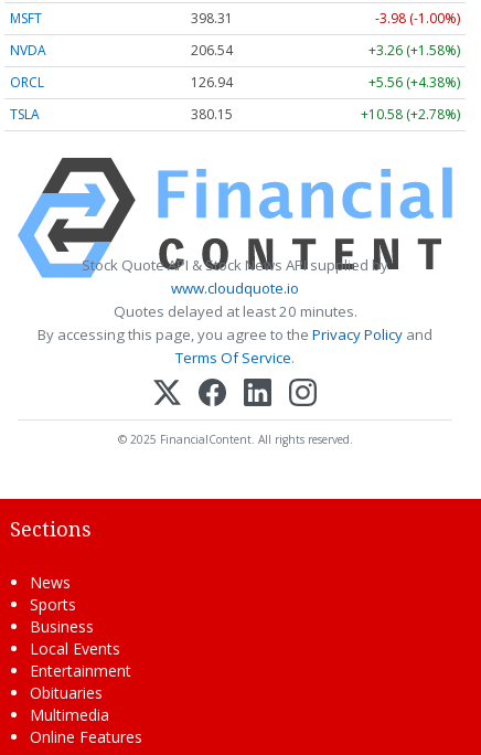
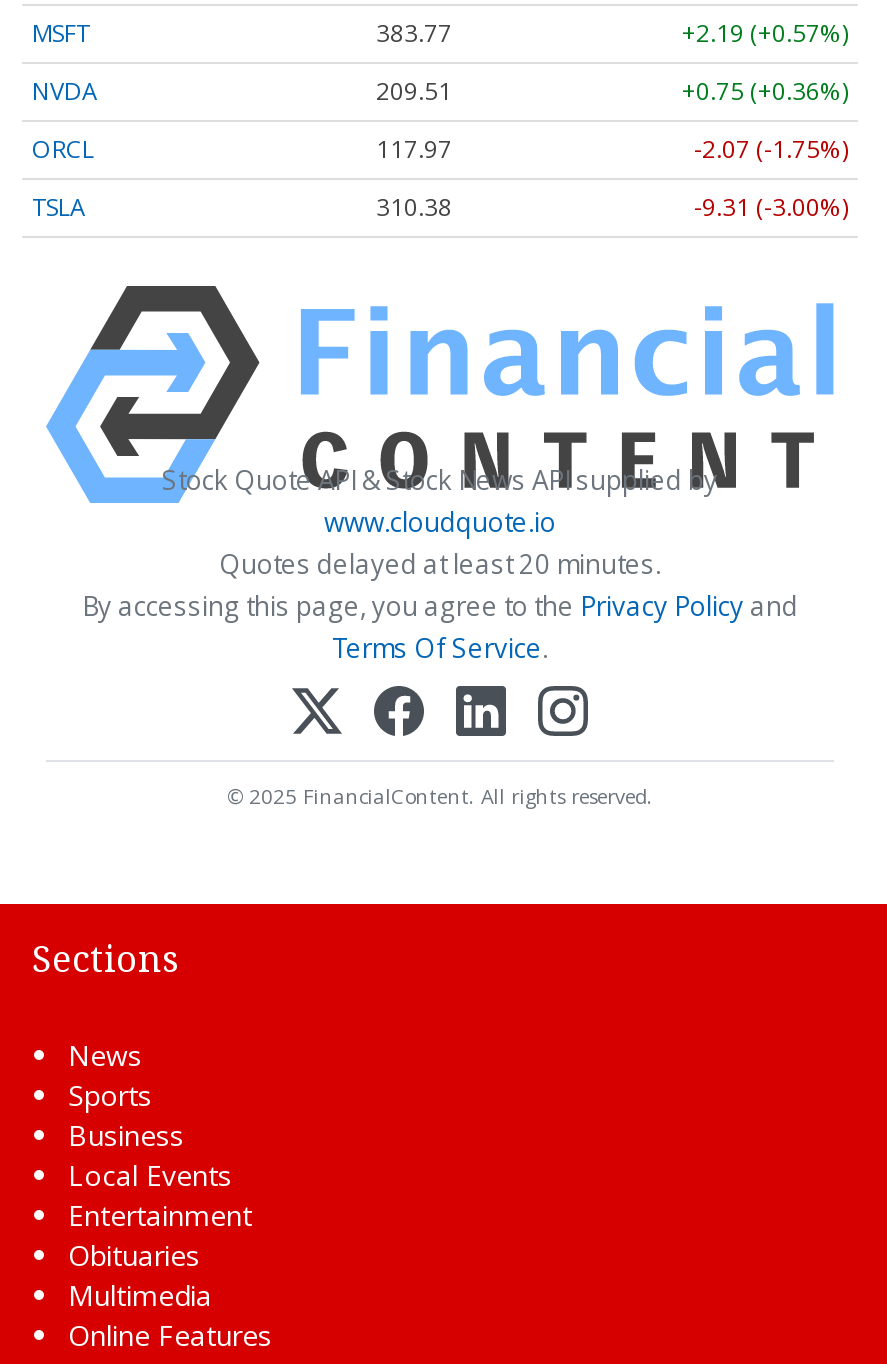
- 398.31
+ 383.77

- -3.98 (-1.00%)
+ +2.19 (+0.57%)

- 206.54
+ 209.51

- +3.26 (+1.58%)
+ +0.75 (+0.36%)

- 126.94
+ 117.97

- +5.56 (+4.38%)
+ -2.07 (-1.75%)

- 380.15
+ 310.38

- +10.58 (+2.78%)
+ -9.31 (-3.00%)
